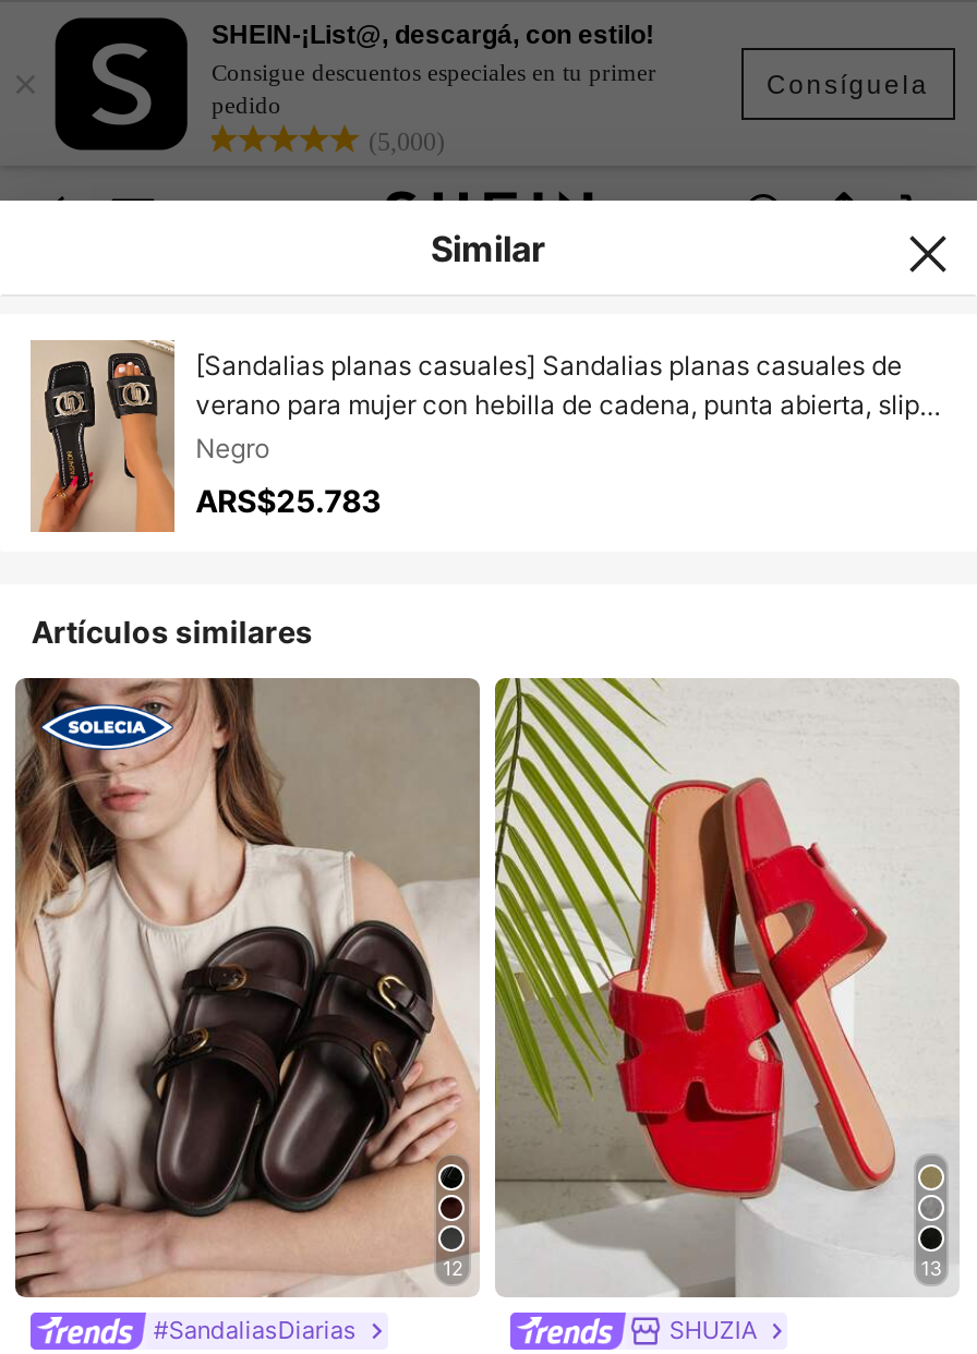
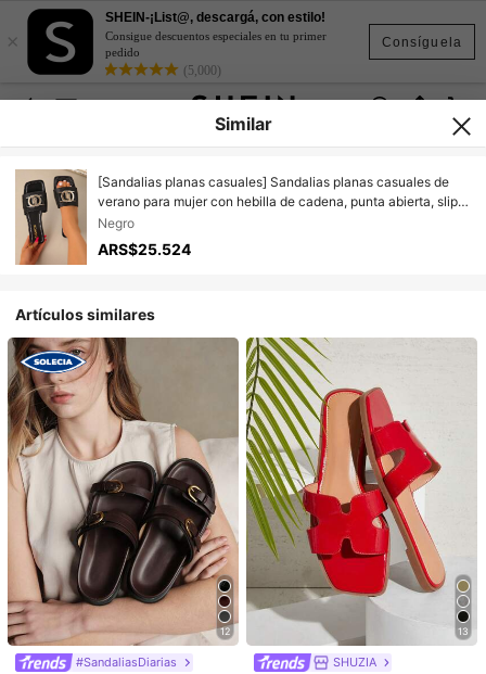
- ARS$25.783
+ ARS$25.524
